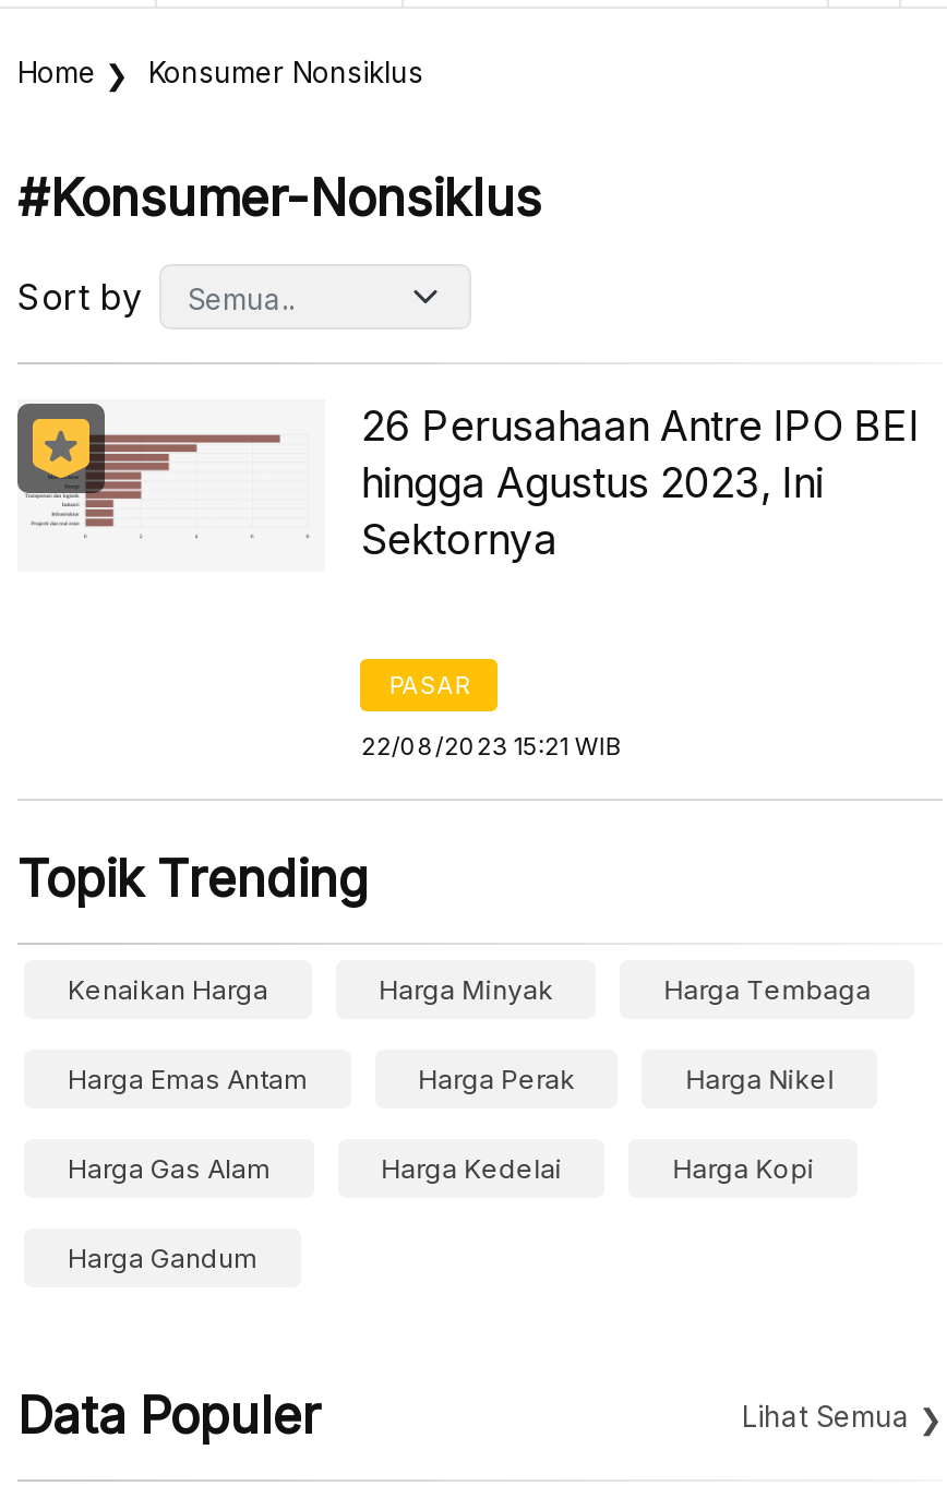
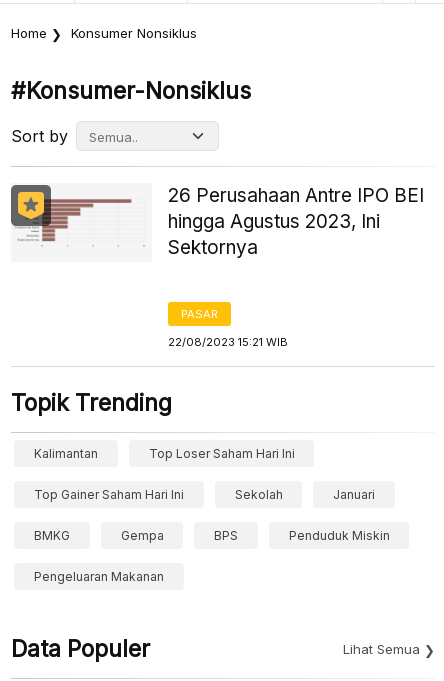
- Kenaikan Harga
- Harga Minyak
- Harga Tembaga
+ Kalimantan
+ Top Loser Saham Hari Ini

- Harga Emas Antam
- Harga Perak
- Harga Nikel
+ Top Gainer Saham Hari Ini
+ Sekolah
+ Januari

- Harga Gas Alam
- Harga Kedelai
- Harga Kopi
+ BMKG
+ Gempa
+ BPS
+ Penduduk Miskin

- Harga Gandum
+ Pengeluaran Makanan
